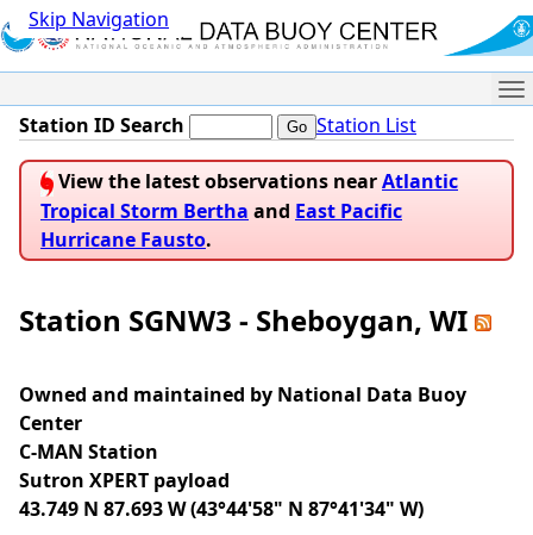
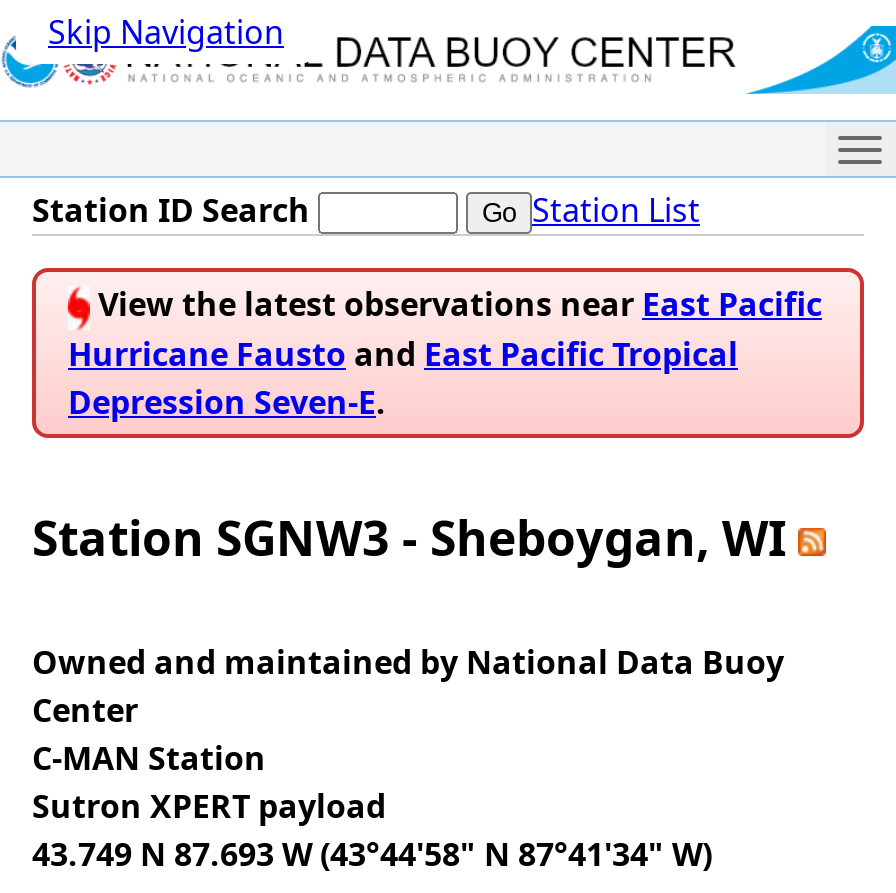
- View the latest observations near Atlantic
- Tropical Storm Bertha and East Pacific
- Hurricane Fausto.
+ View the latest observations near East Pacific
+ Hurricane Fausto and East Pacific Tropical
+ Depression Seven-E.
